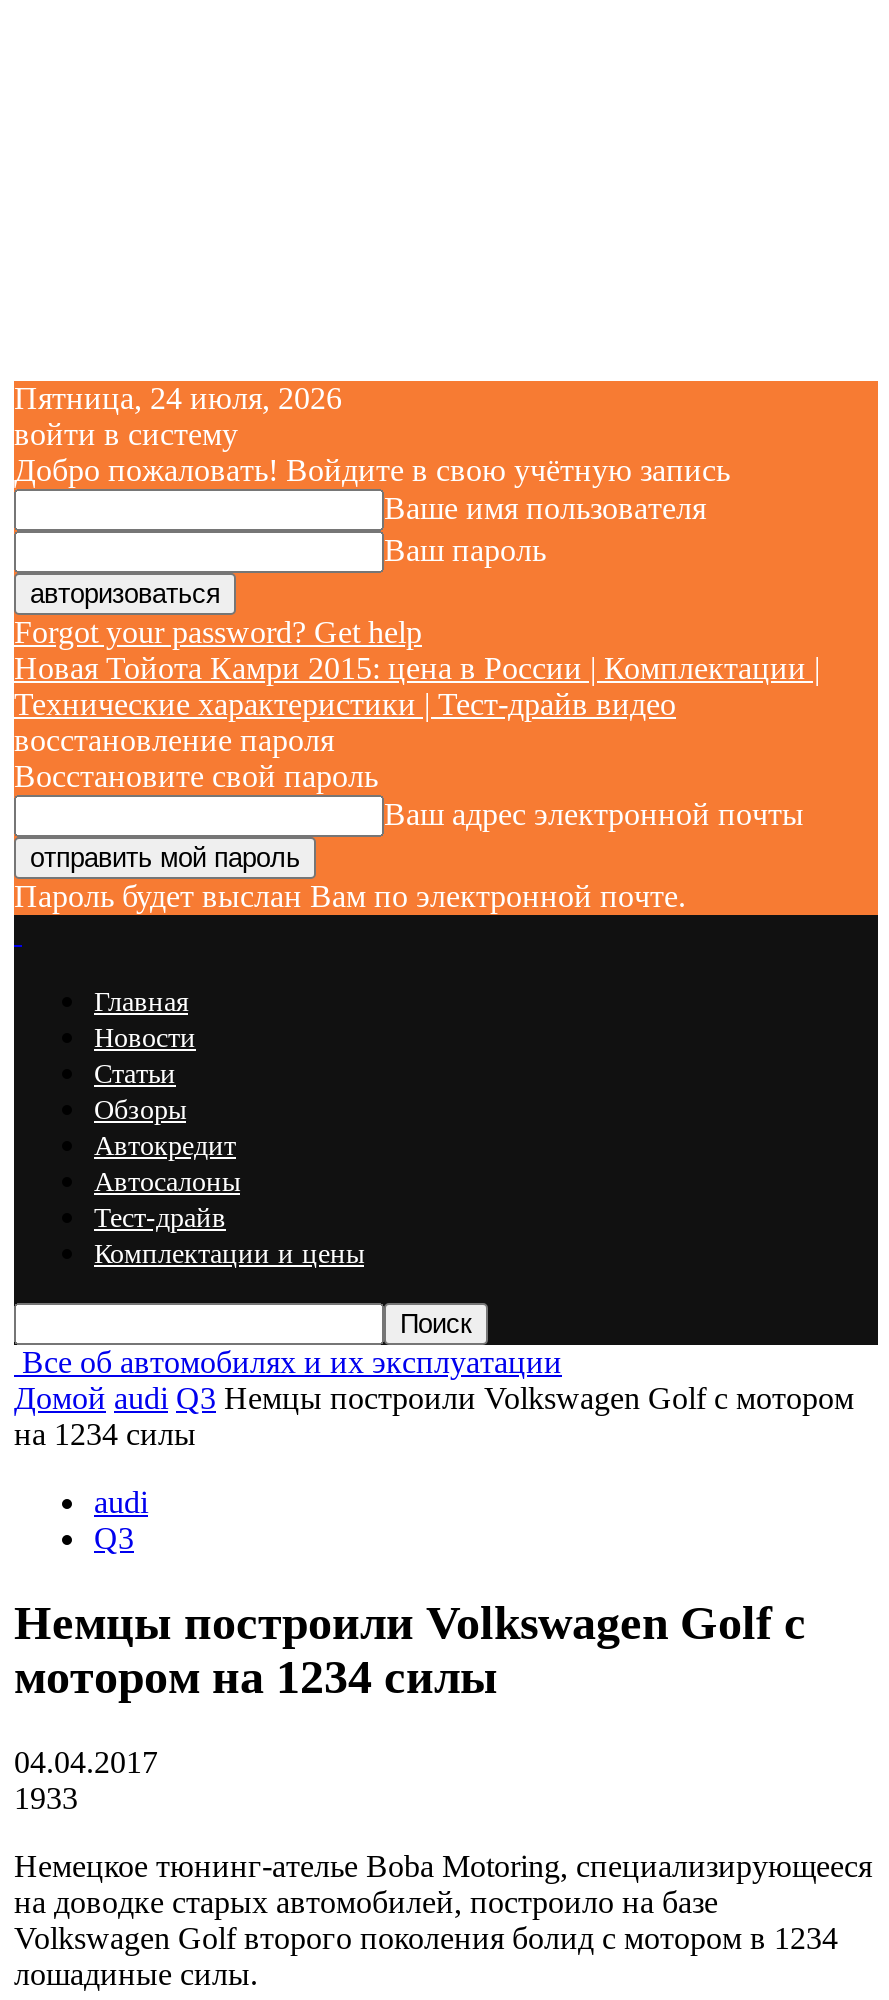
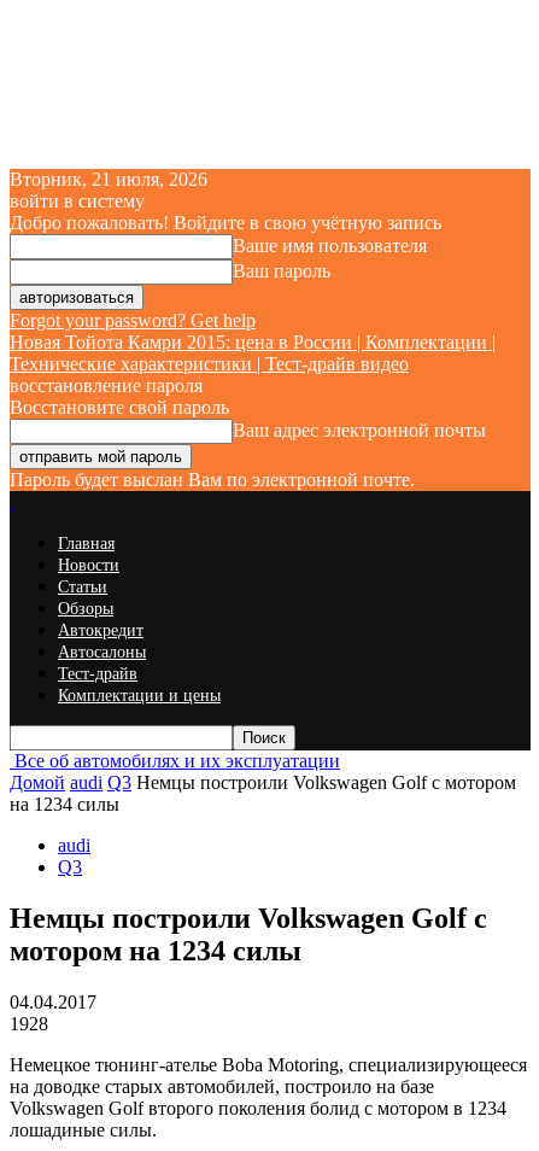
- Пятница, 24 июля, 2026
+ Вторник, 21 июля, 2026

- 1933
+ 1928
